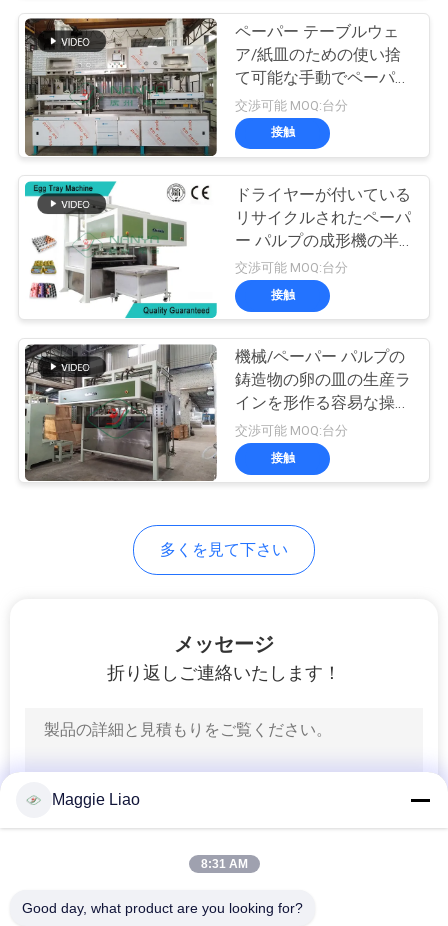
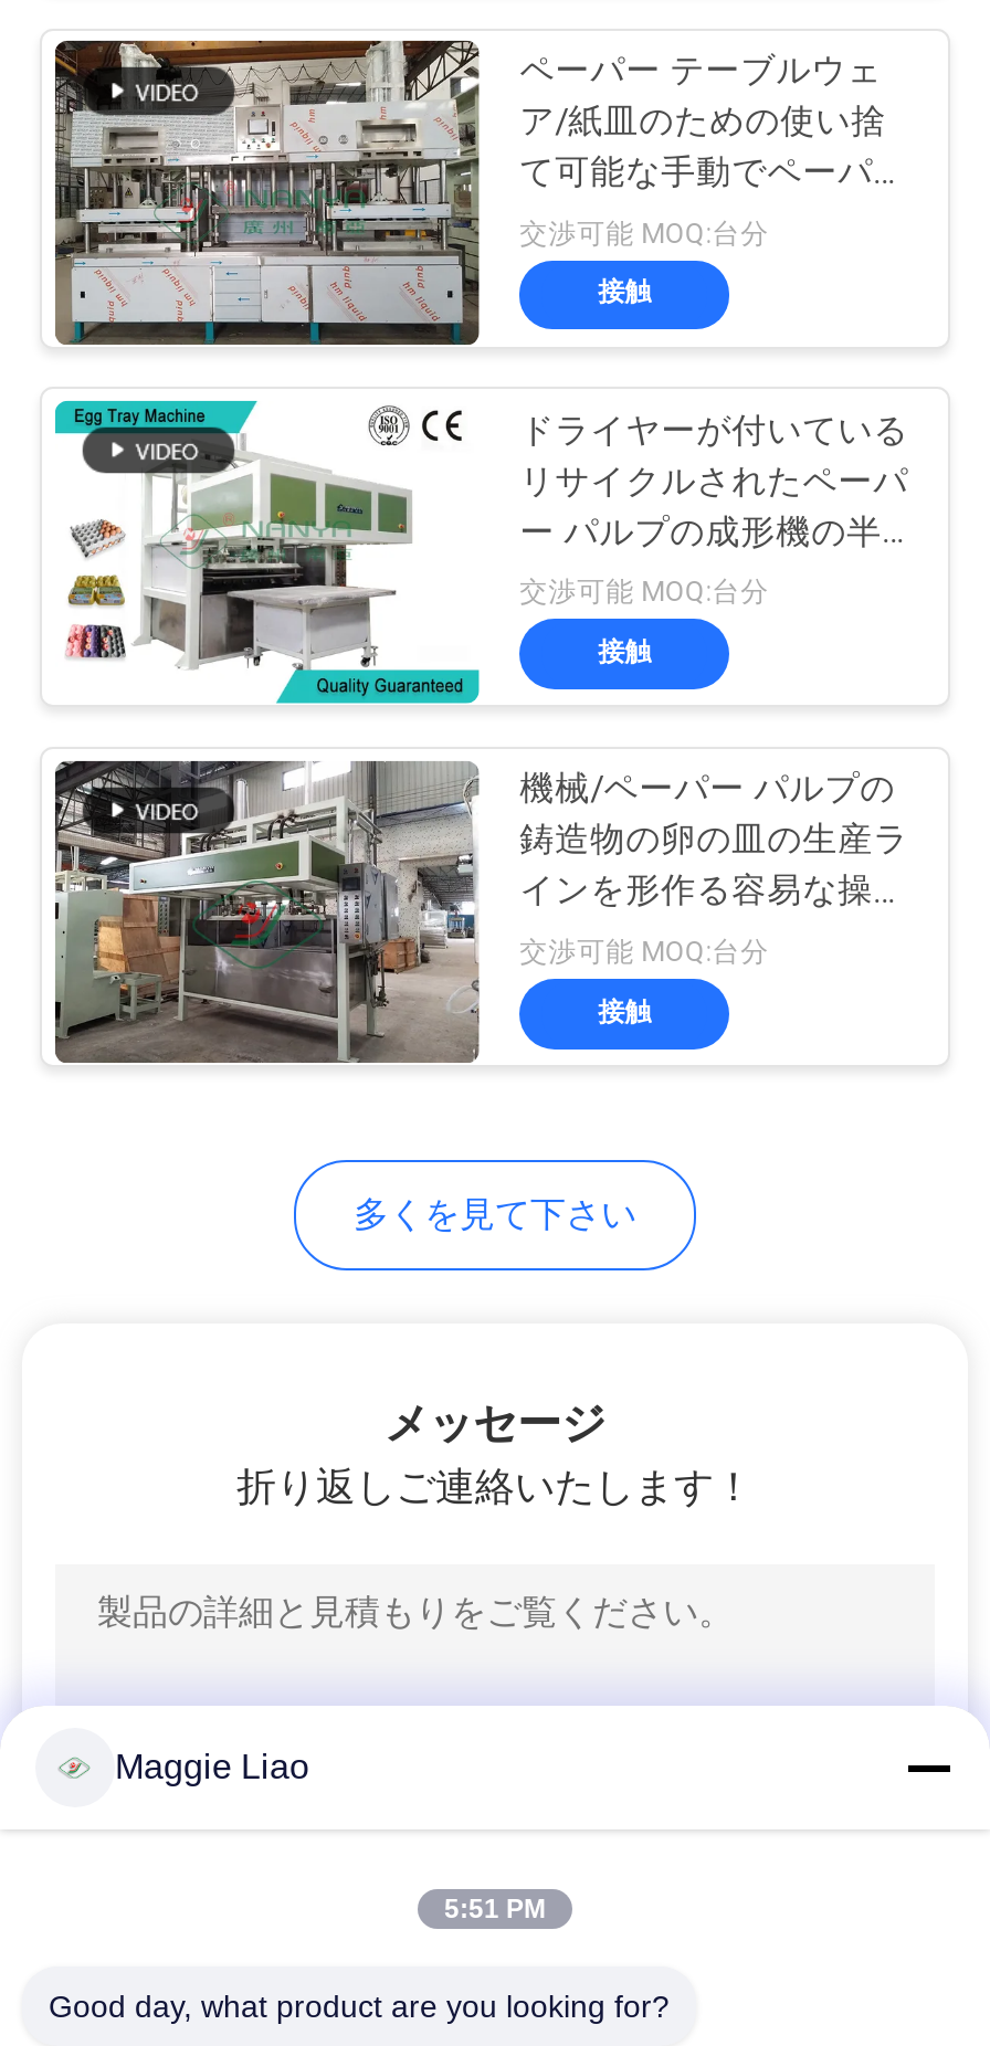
- 8:31 AM
+ 5:51 PM
